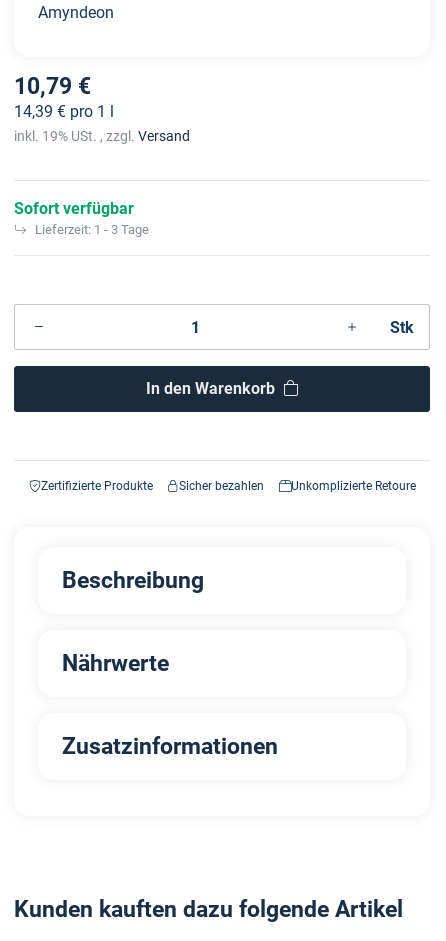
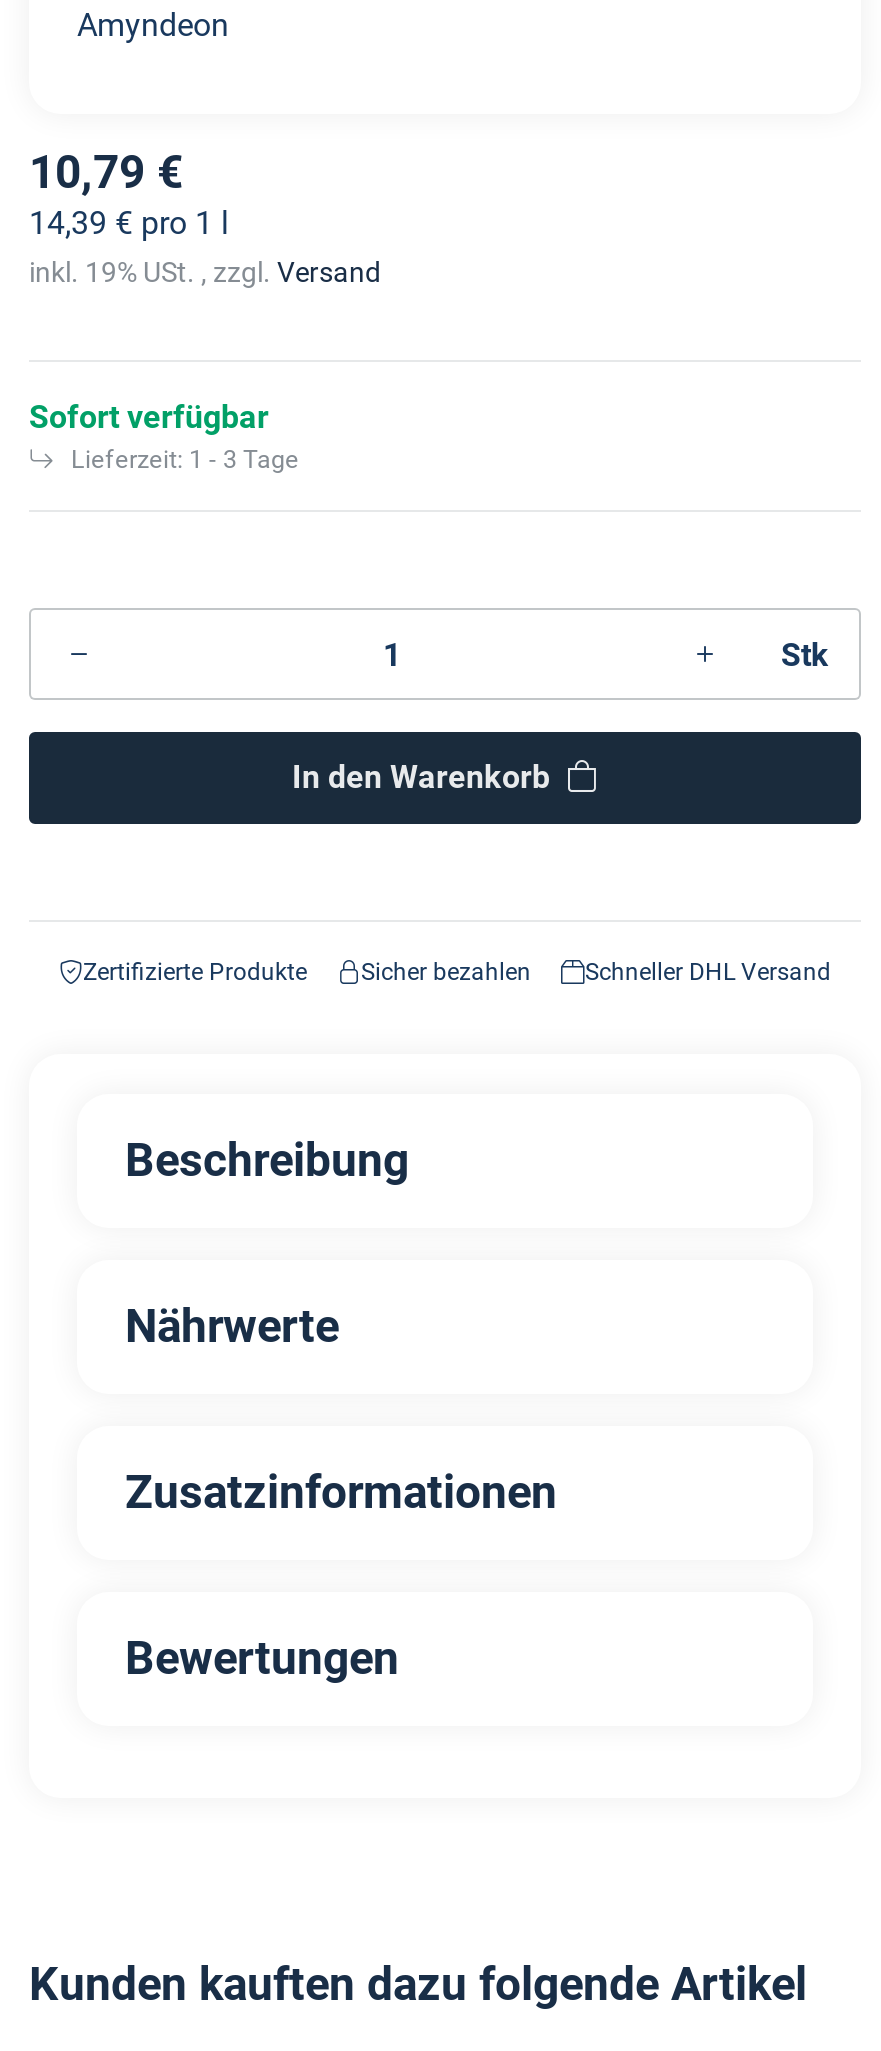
- Unkomplizierte Retoure
+ Schneller DHL Versand

+ Bewertungen
